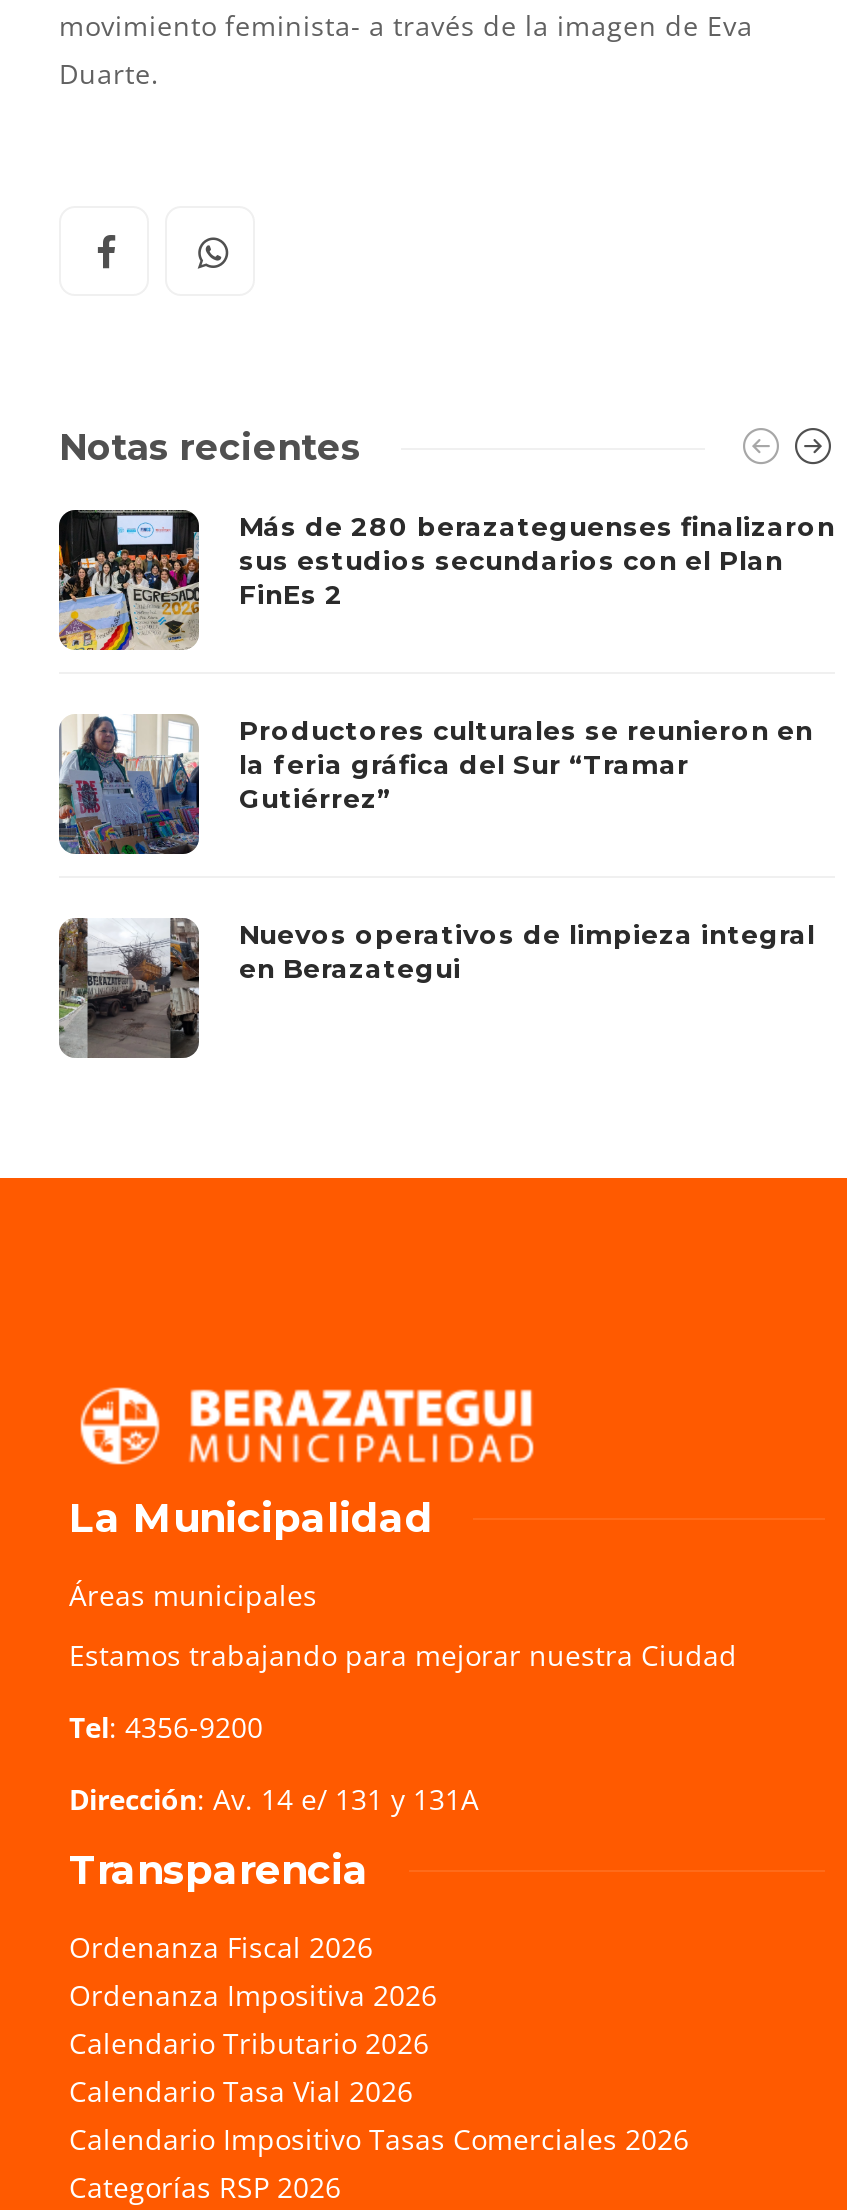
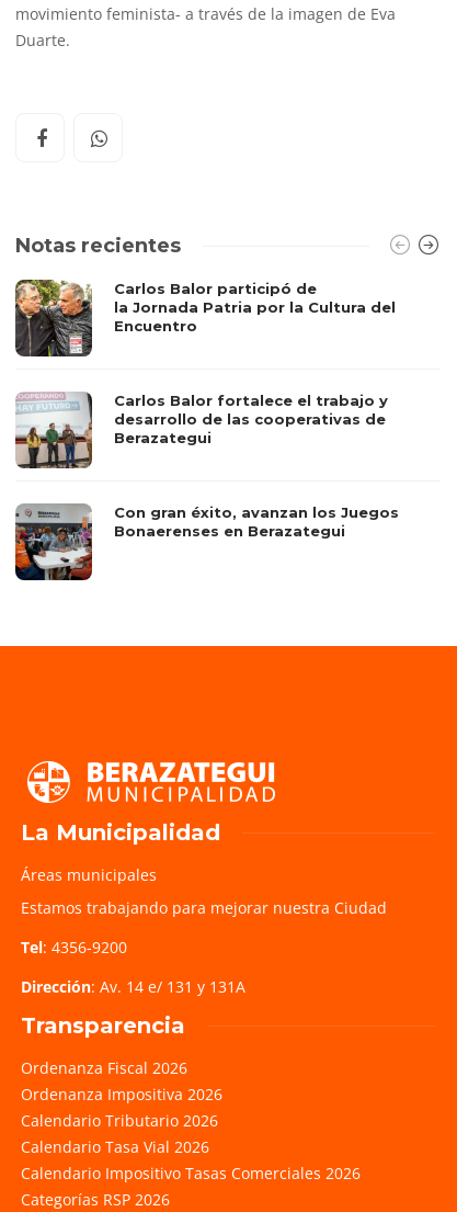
- [image]
- Más de 280 berazateguenses finalizaron
- sus estudios secundarios con el Plan
- FinEs 2
+ [image]
+ Carlos Balor participó de
+ la Jornada Patria por la Cultura del
+ Encuentro

- [image]
- Productores culturales se reunieron en
- la feria gráfica del Sur “Tramar
- Gutiérrez”
+ [image]
+ Carlos Balor fortalece el trabajo y
+ desarrollo de las cooperativas de
+ Berazategui

- [image]
- Nuevos operativos de limpieza integral
- en Berazategui
+ [image]
+ Con gran éxito, avanzan los Juegos
+ Bonaerenses en Berazategui
